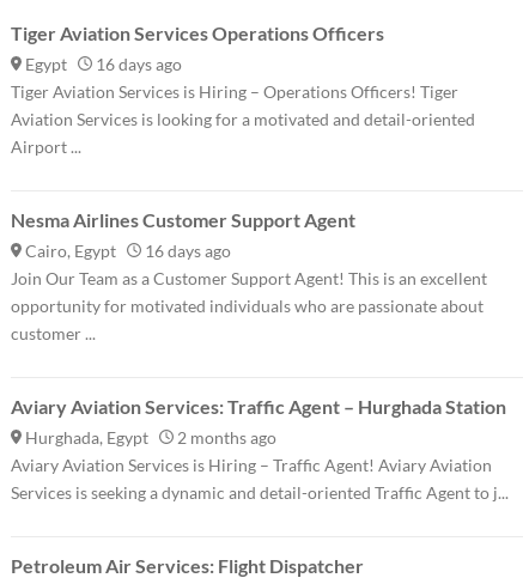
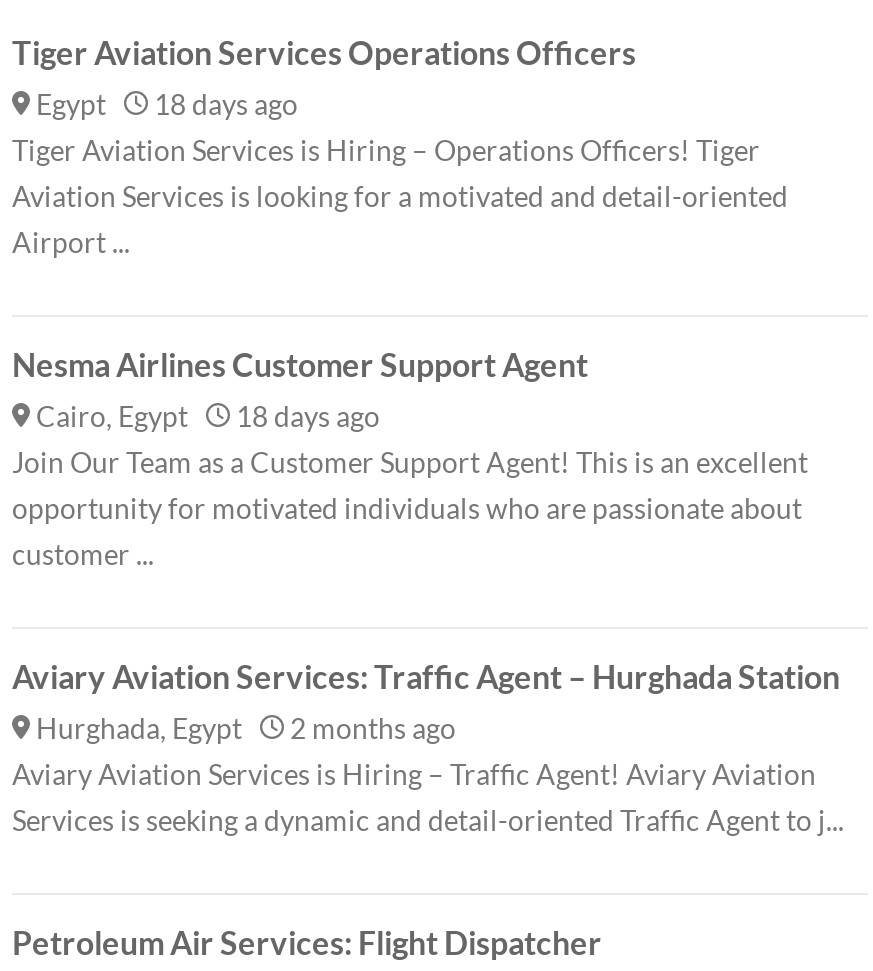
- Egypt 16 days ago
+ Egypt 18 days ago

- Cairo, Egypt 16 days ago
+ Cairo, Egypt 18 days ago
